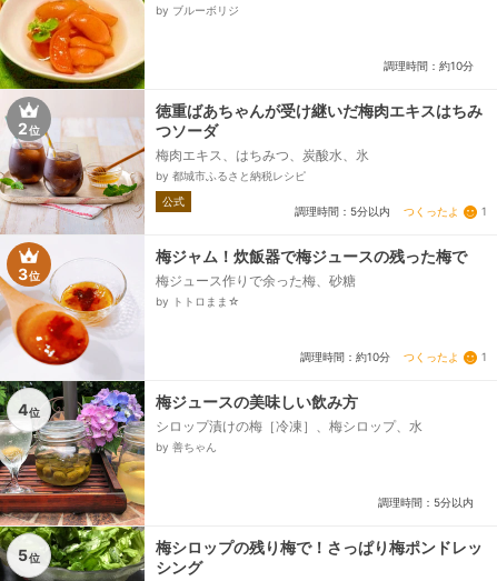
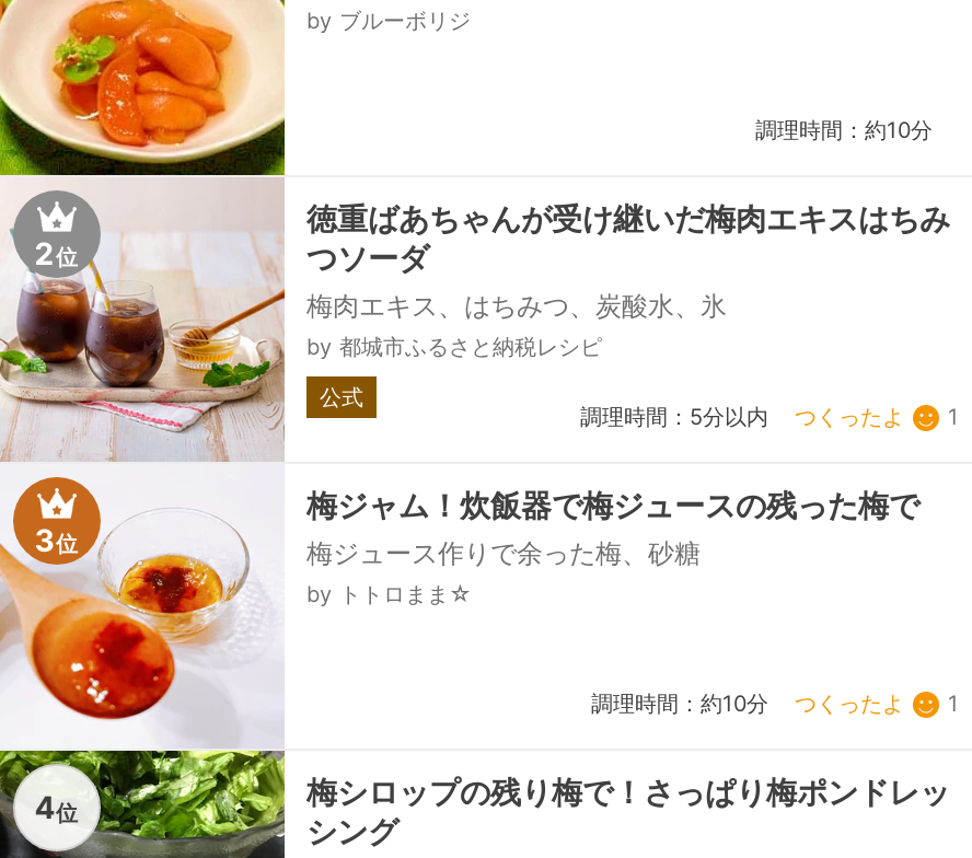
- [image]
- 調理時間：5分以内
- 5位

- 梅ジュースの美味しい飲み方
- シロップ漬けの梅［冷凍］、梅シロップ、水
- by 善ちゃん
